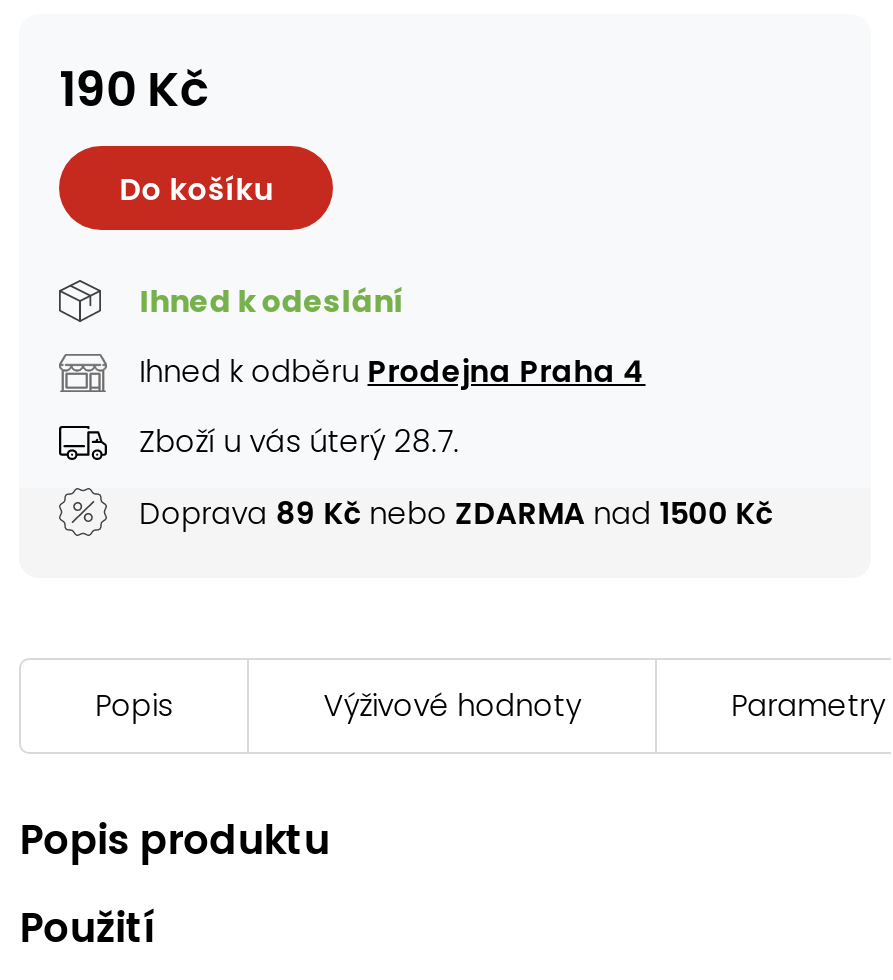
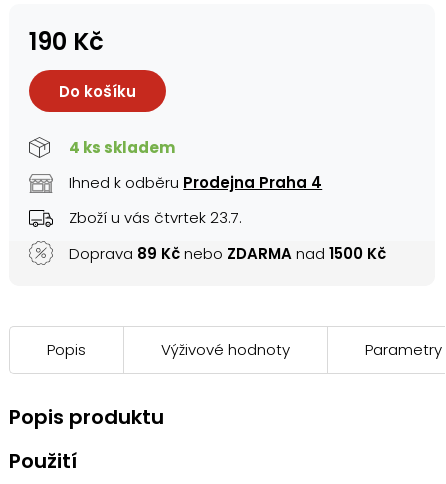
- Ihned k odeslání
+ 4 ks skladem

- Zboží u vás úterý 28.7.
+ Zboží u vás čtvrtek 23.7.
